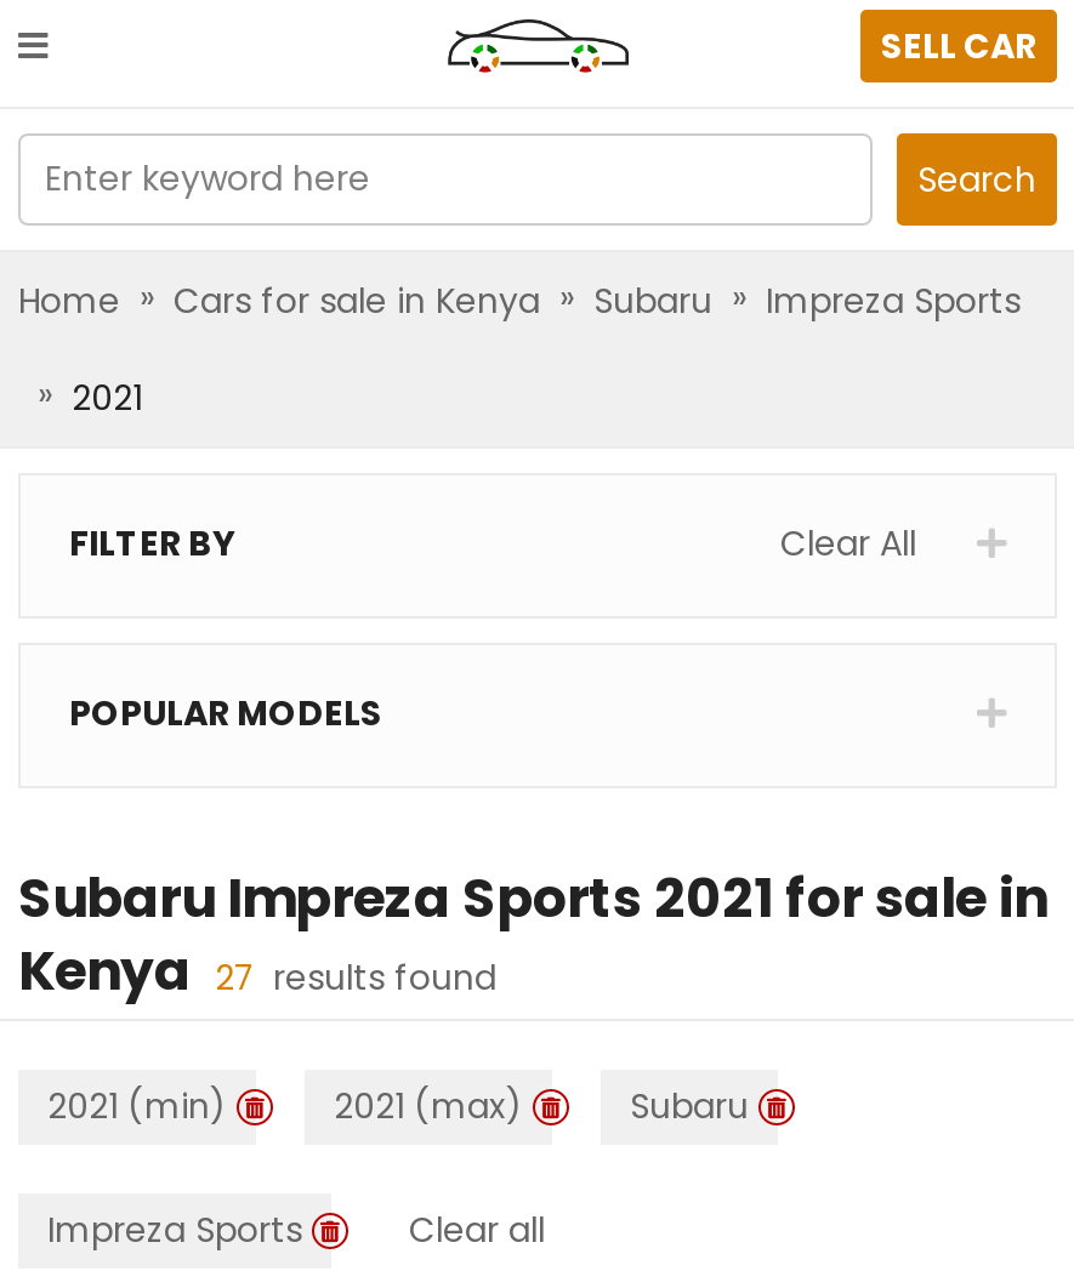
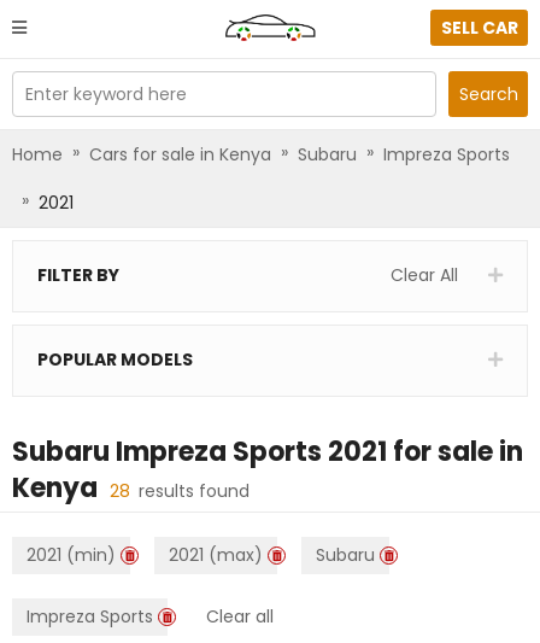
- Kenya 27 results found
+ Kenya 28 results found
